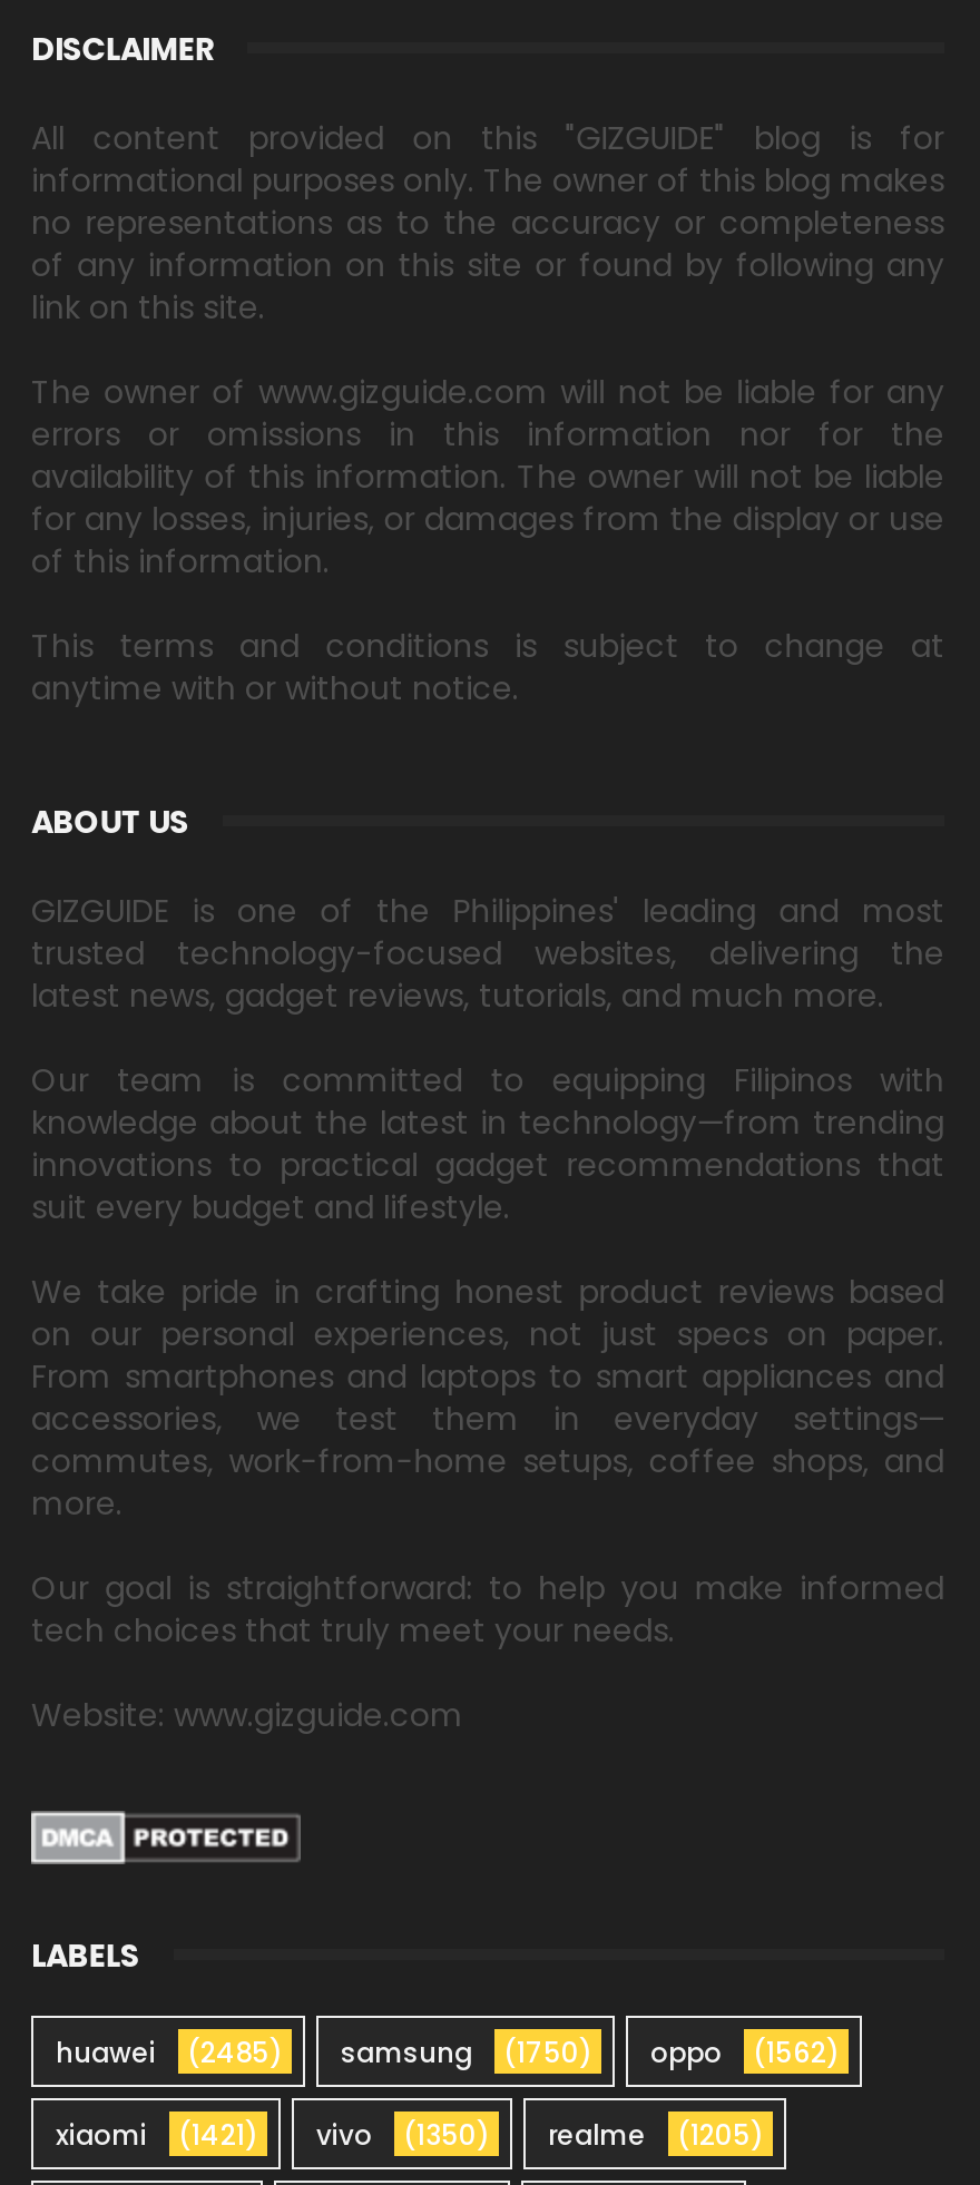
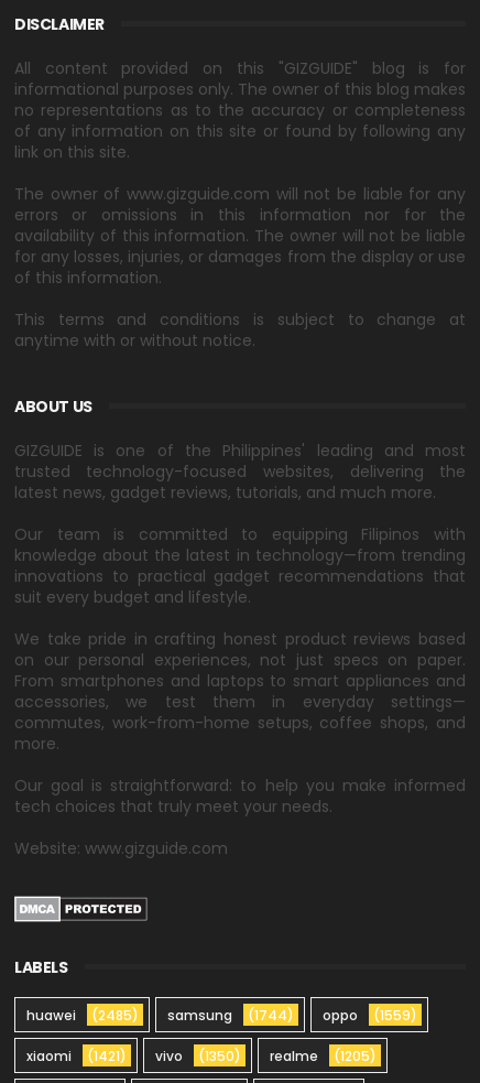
- (1750)
+ (1744)

- (1562)
+ (1559)
